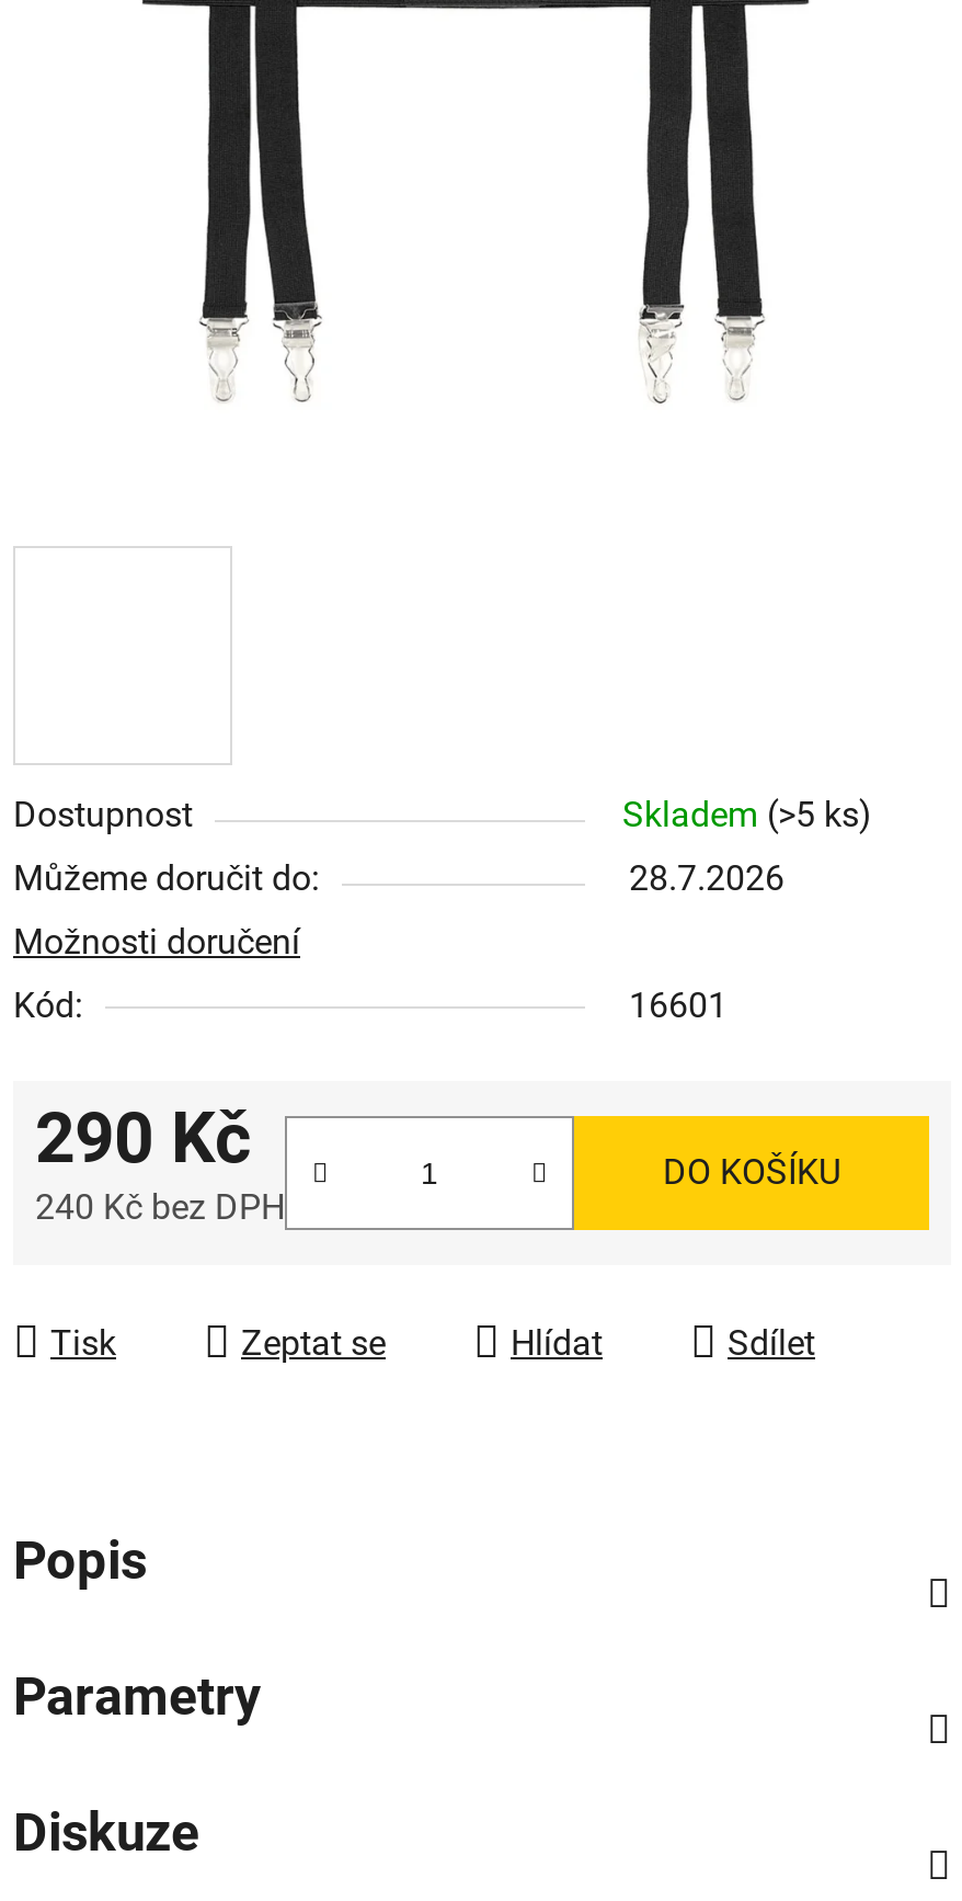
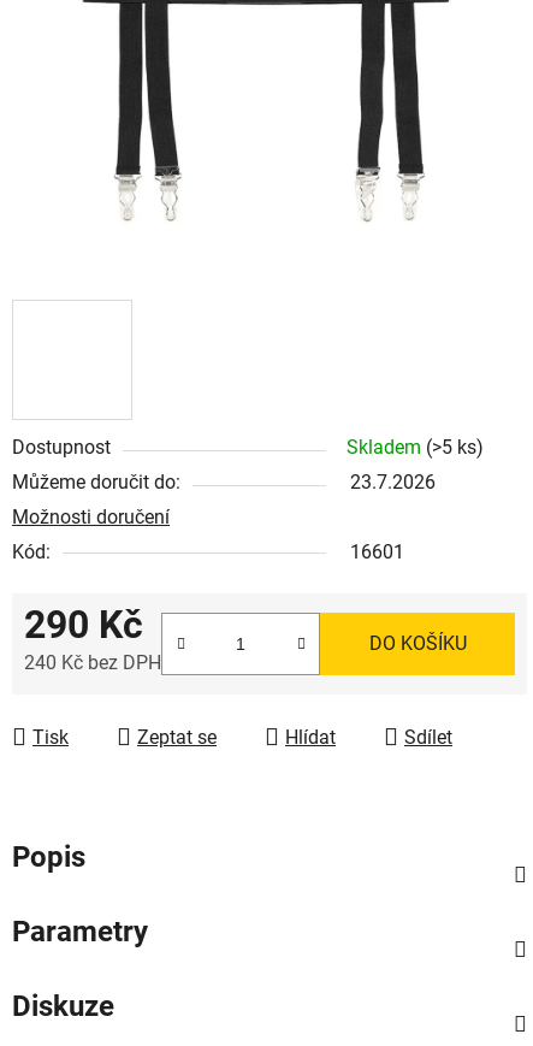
- 28.7.2026
+ 23.7.2026
